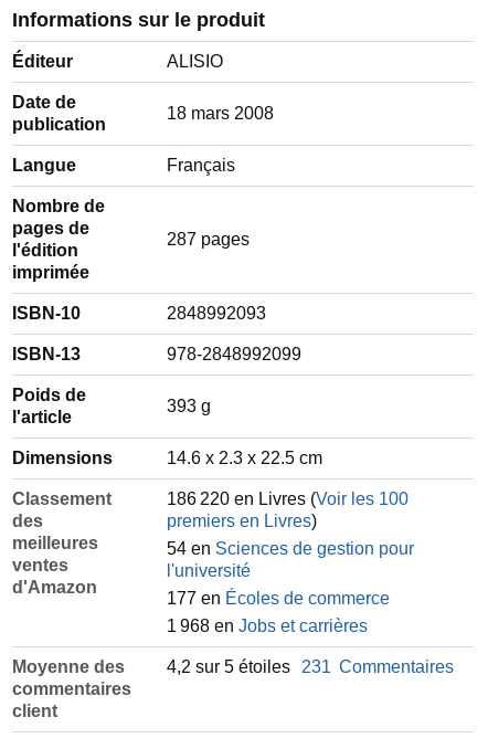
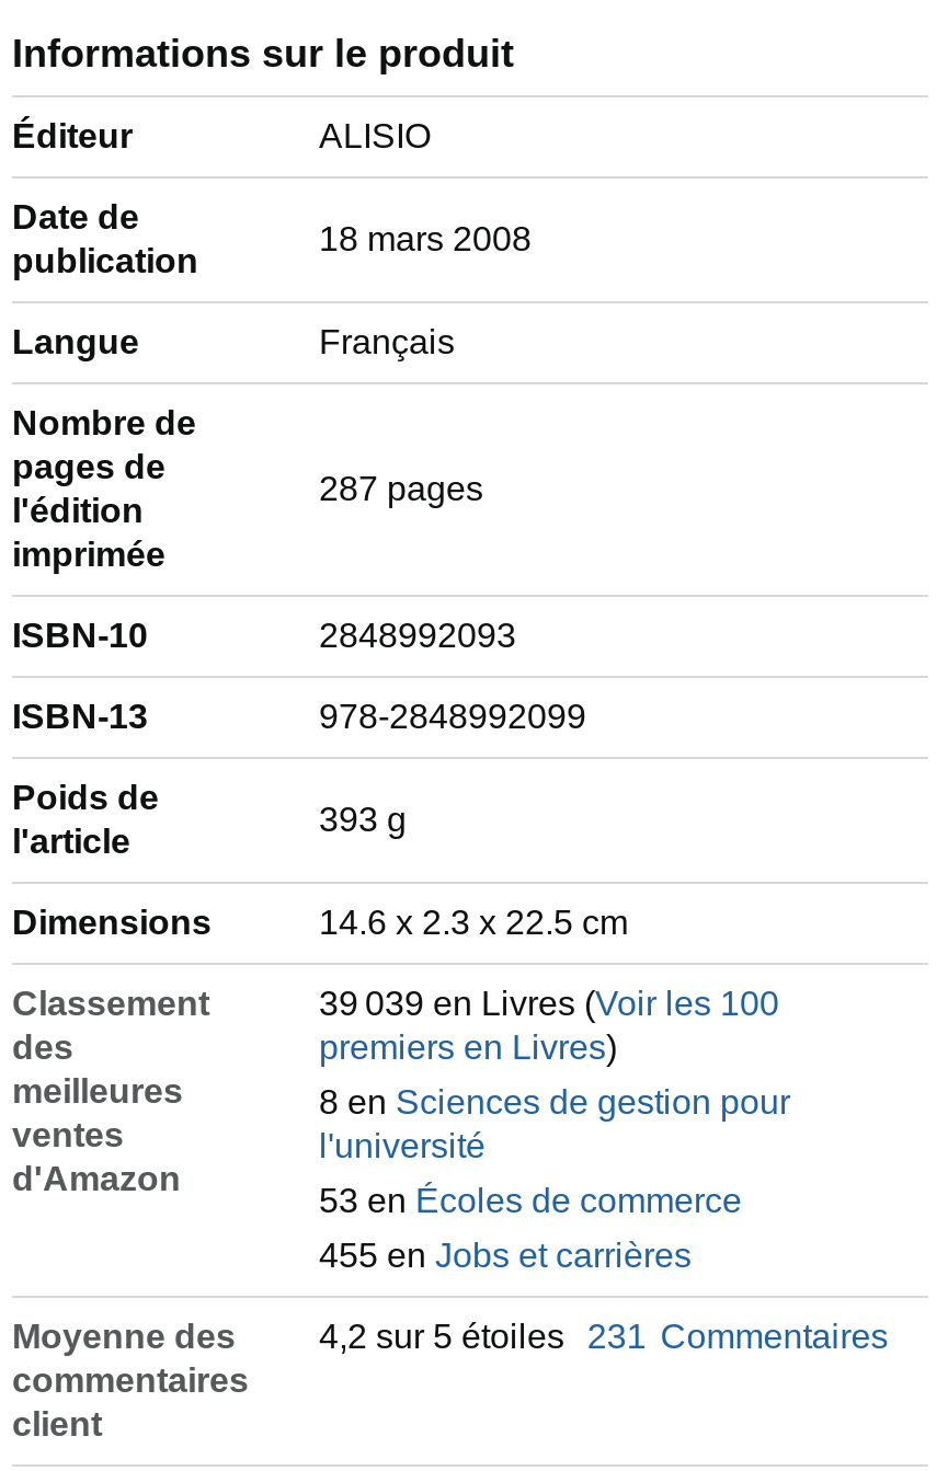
- 186 220 en Livres (Voir les 100
+ 39 039 en Livres (Voir les 100

- 54 en Sciences de gestion pour
+ 8 en Sciences de gestion pour

- 177 en Écoles de commerce
+ 53 en Écoles de commerce

- 1 968 en Jobs et carrières
+ 455 en Jobs et carrières
